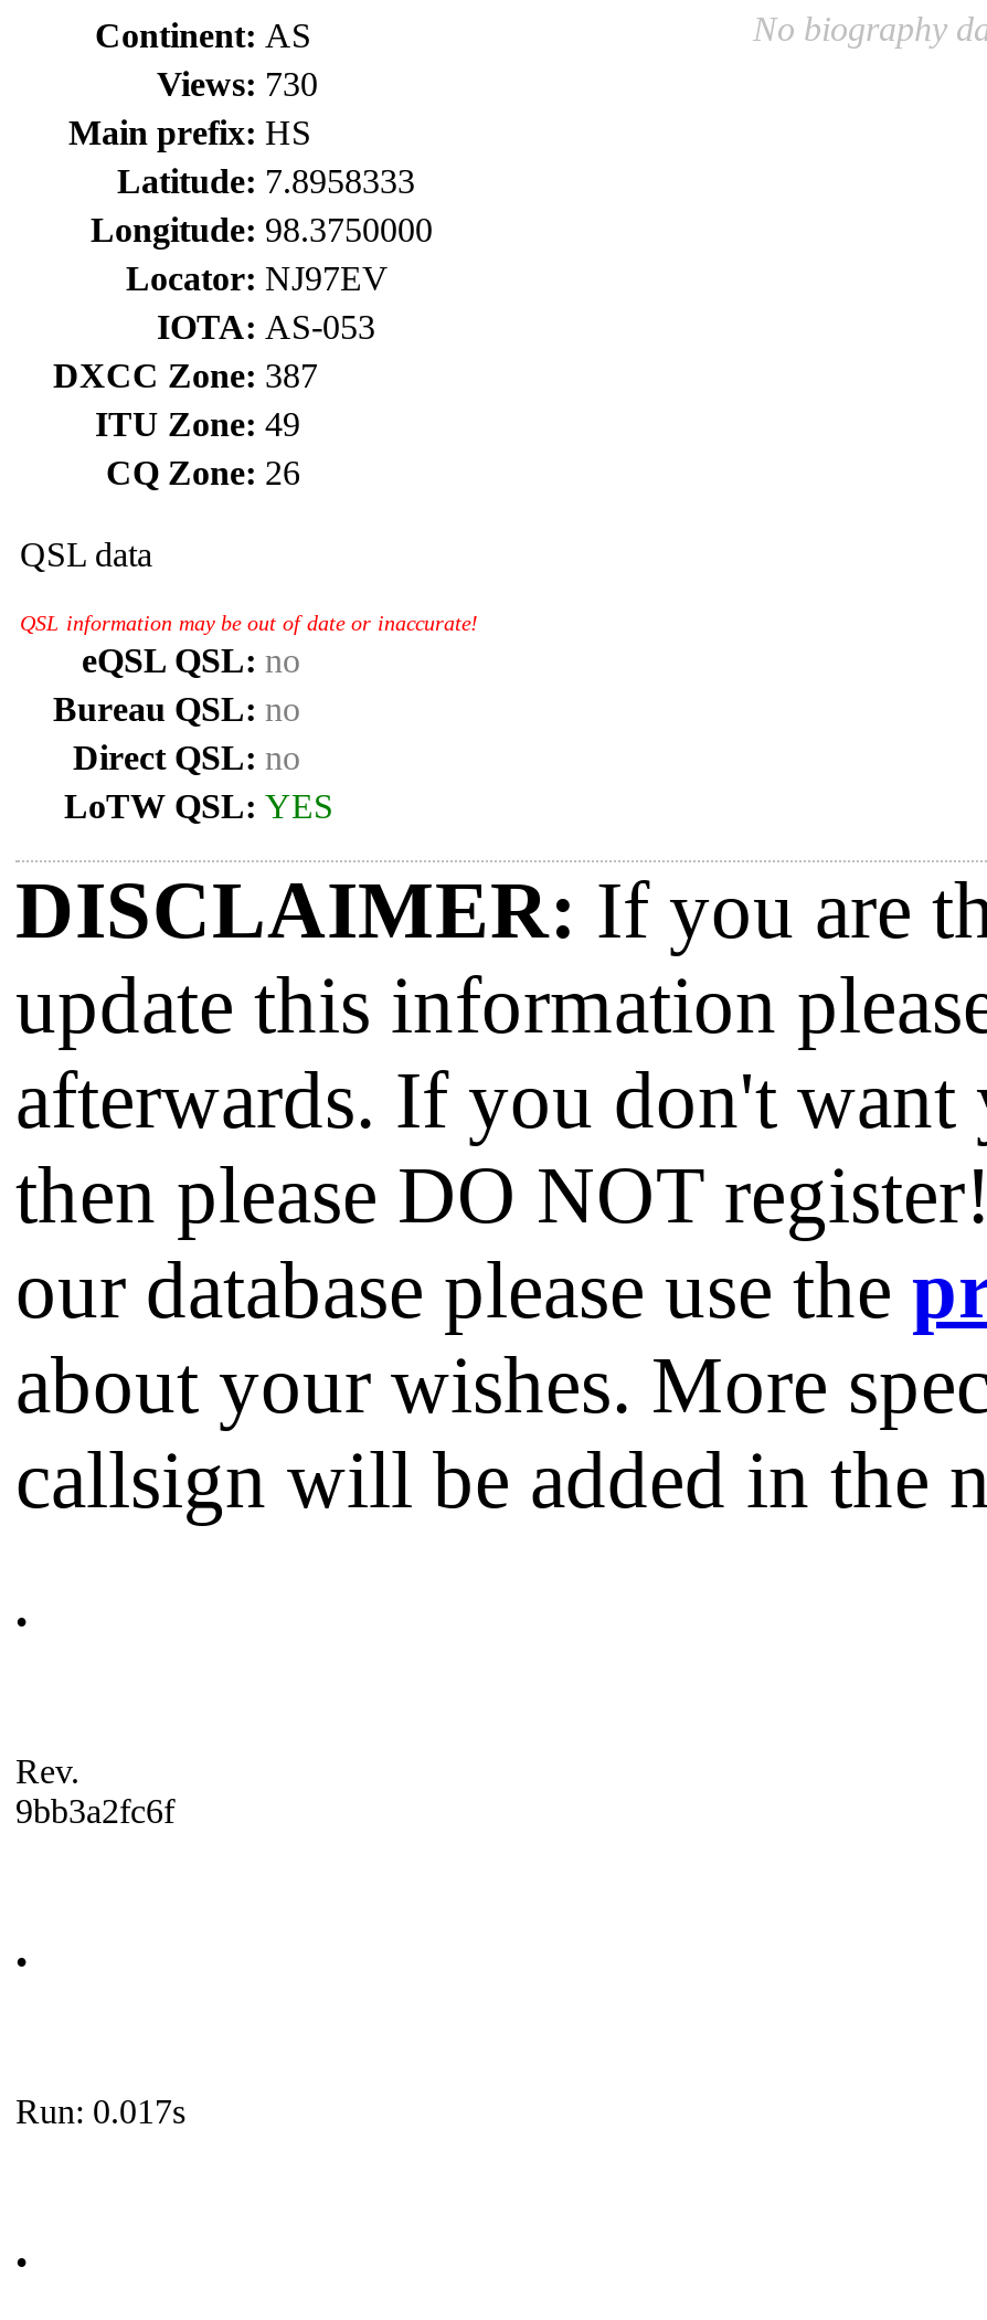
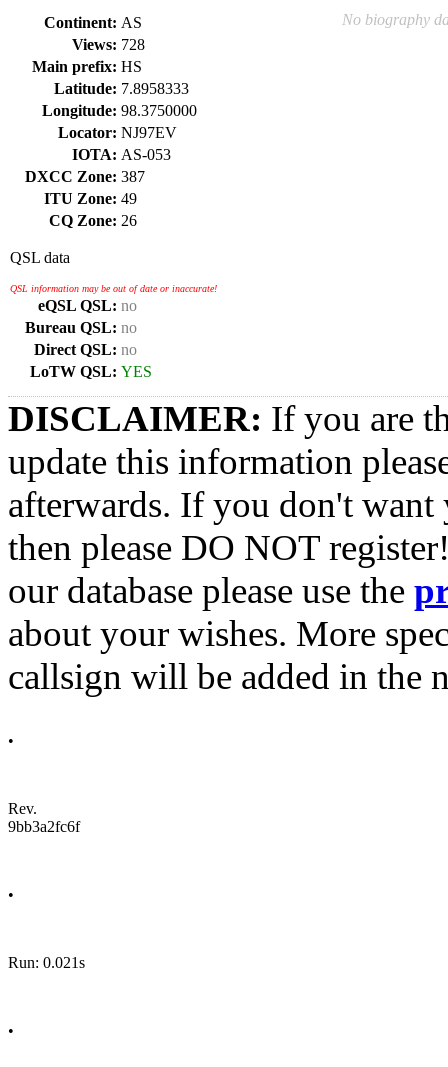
- Views: 730
+ Views: 728

- Run: 0.017s
+ Run: 0.021s
